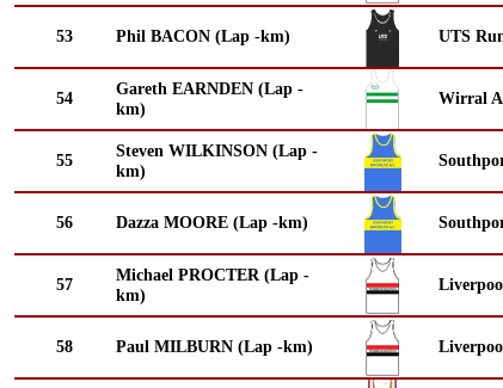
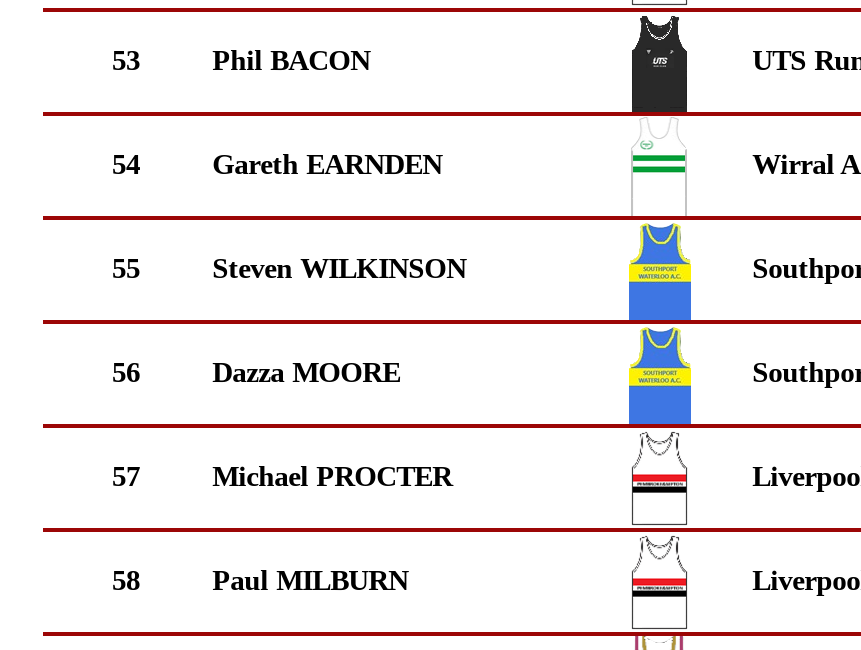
- Phil BACON (Lap -km)
+ Phil BACON

- Gareth EARNDEN (Lap -
- km)
+ Gareth EARNDEN

- Steven WILKINSON (Lap -
- km)
+ Steven WILKINSON

- Dazza MOORE (Lap -km)
+ Dazza MOORE

- Michael PROCTER (Lap -
- km)
+ Michael PROCTER

- Paul MILBURN (Lap -km)
+ Paul MILBURN
